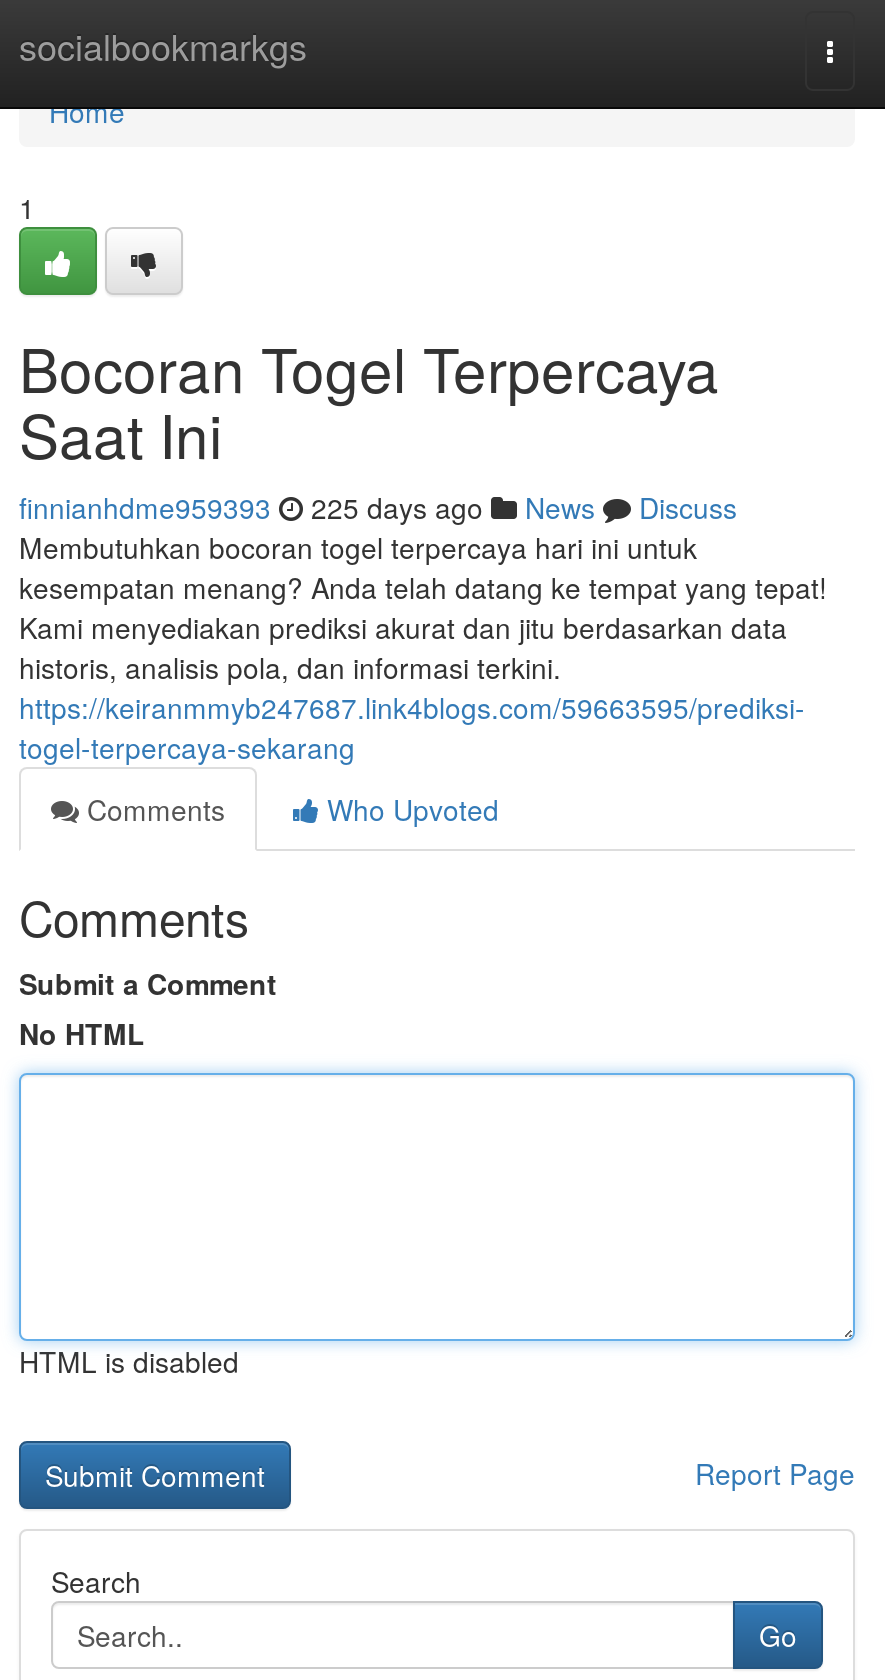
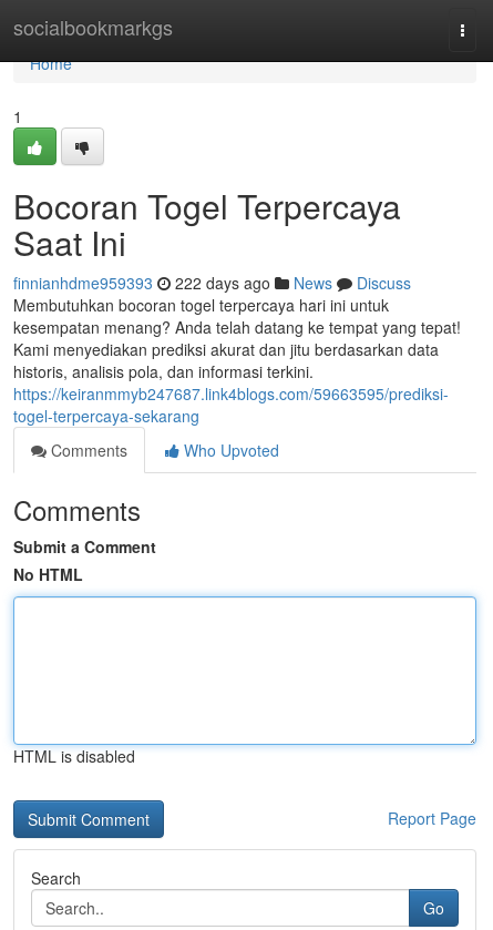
- finnianhdme959393 225 days ago News Discuss
+ finnianhdme959393 222 days ago News Discuss
